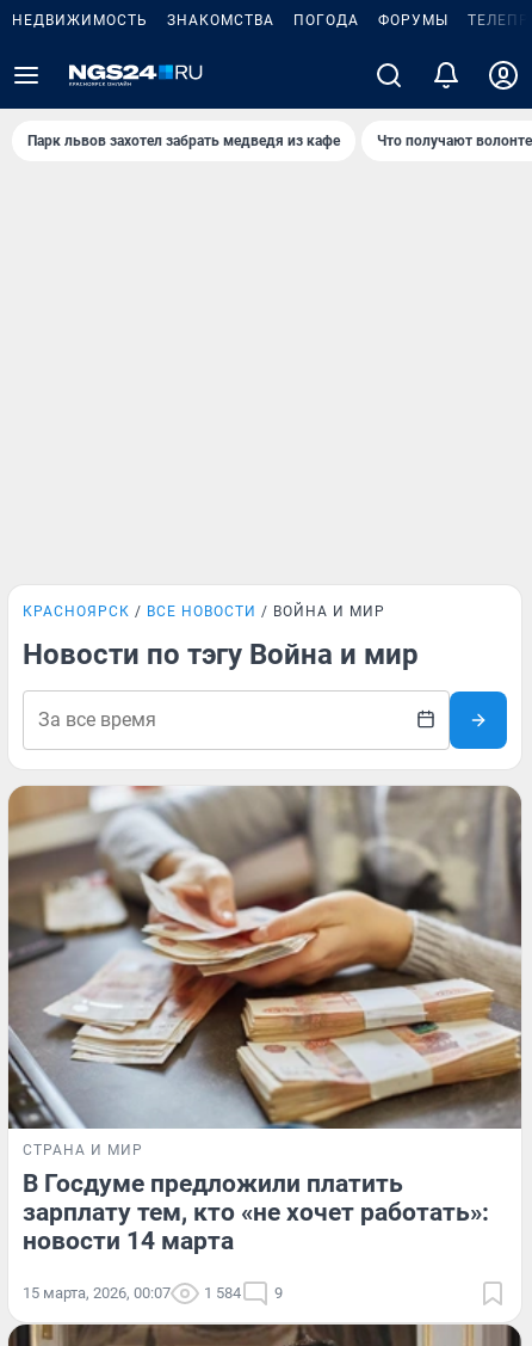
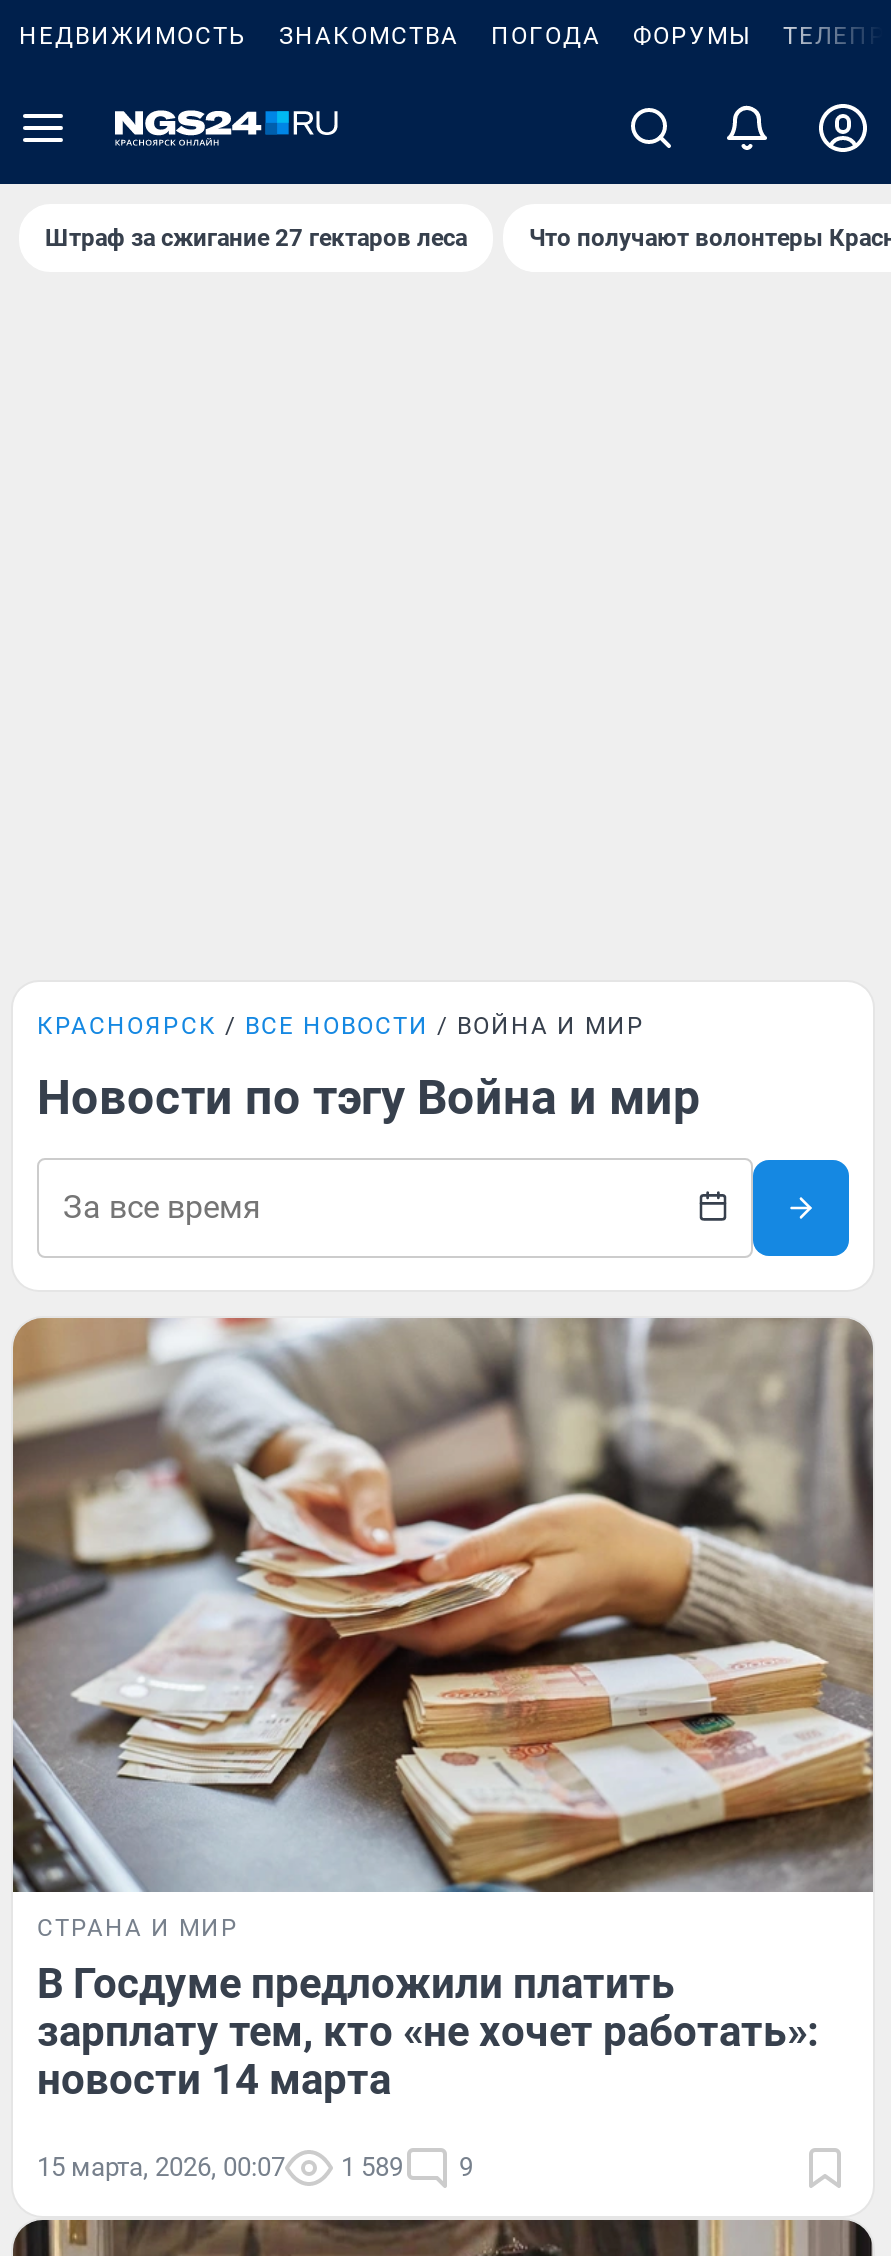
- Парк львов захотел забрать медведя из кафе
+ Штраф за сжигание 27 гектаров леса

- 15 марта, 2026, 00:07 1 584 9
+ 15 марта, 2026, 00:07 1 589 9
